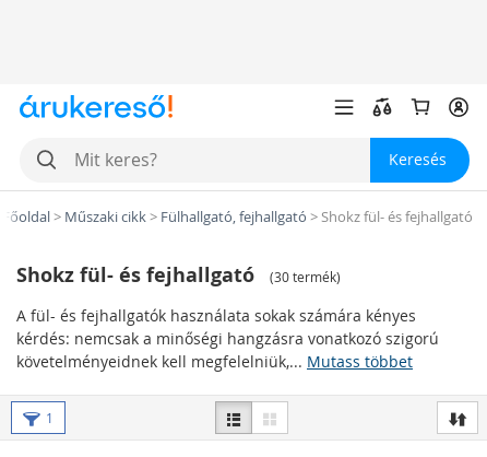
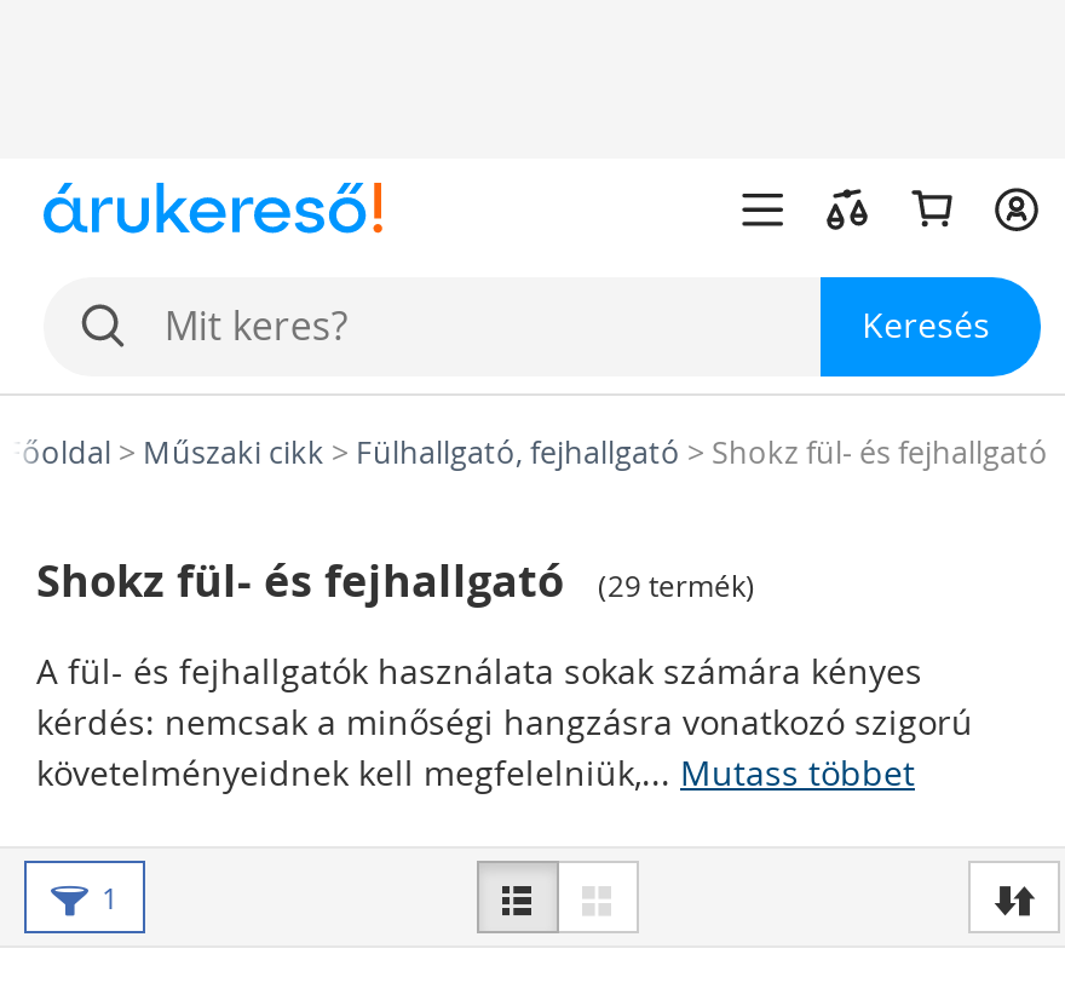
- Shokz fül- és fejhallgató (30 termék)
+ Shokz fül- és fejhallgató (29 termék)
